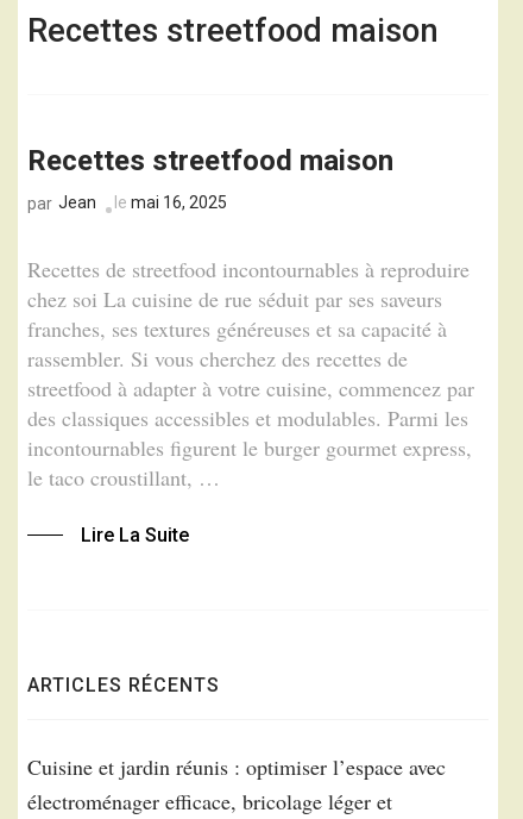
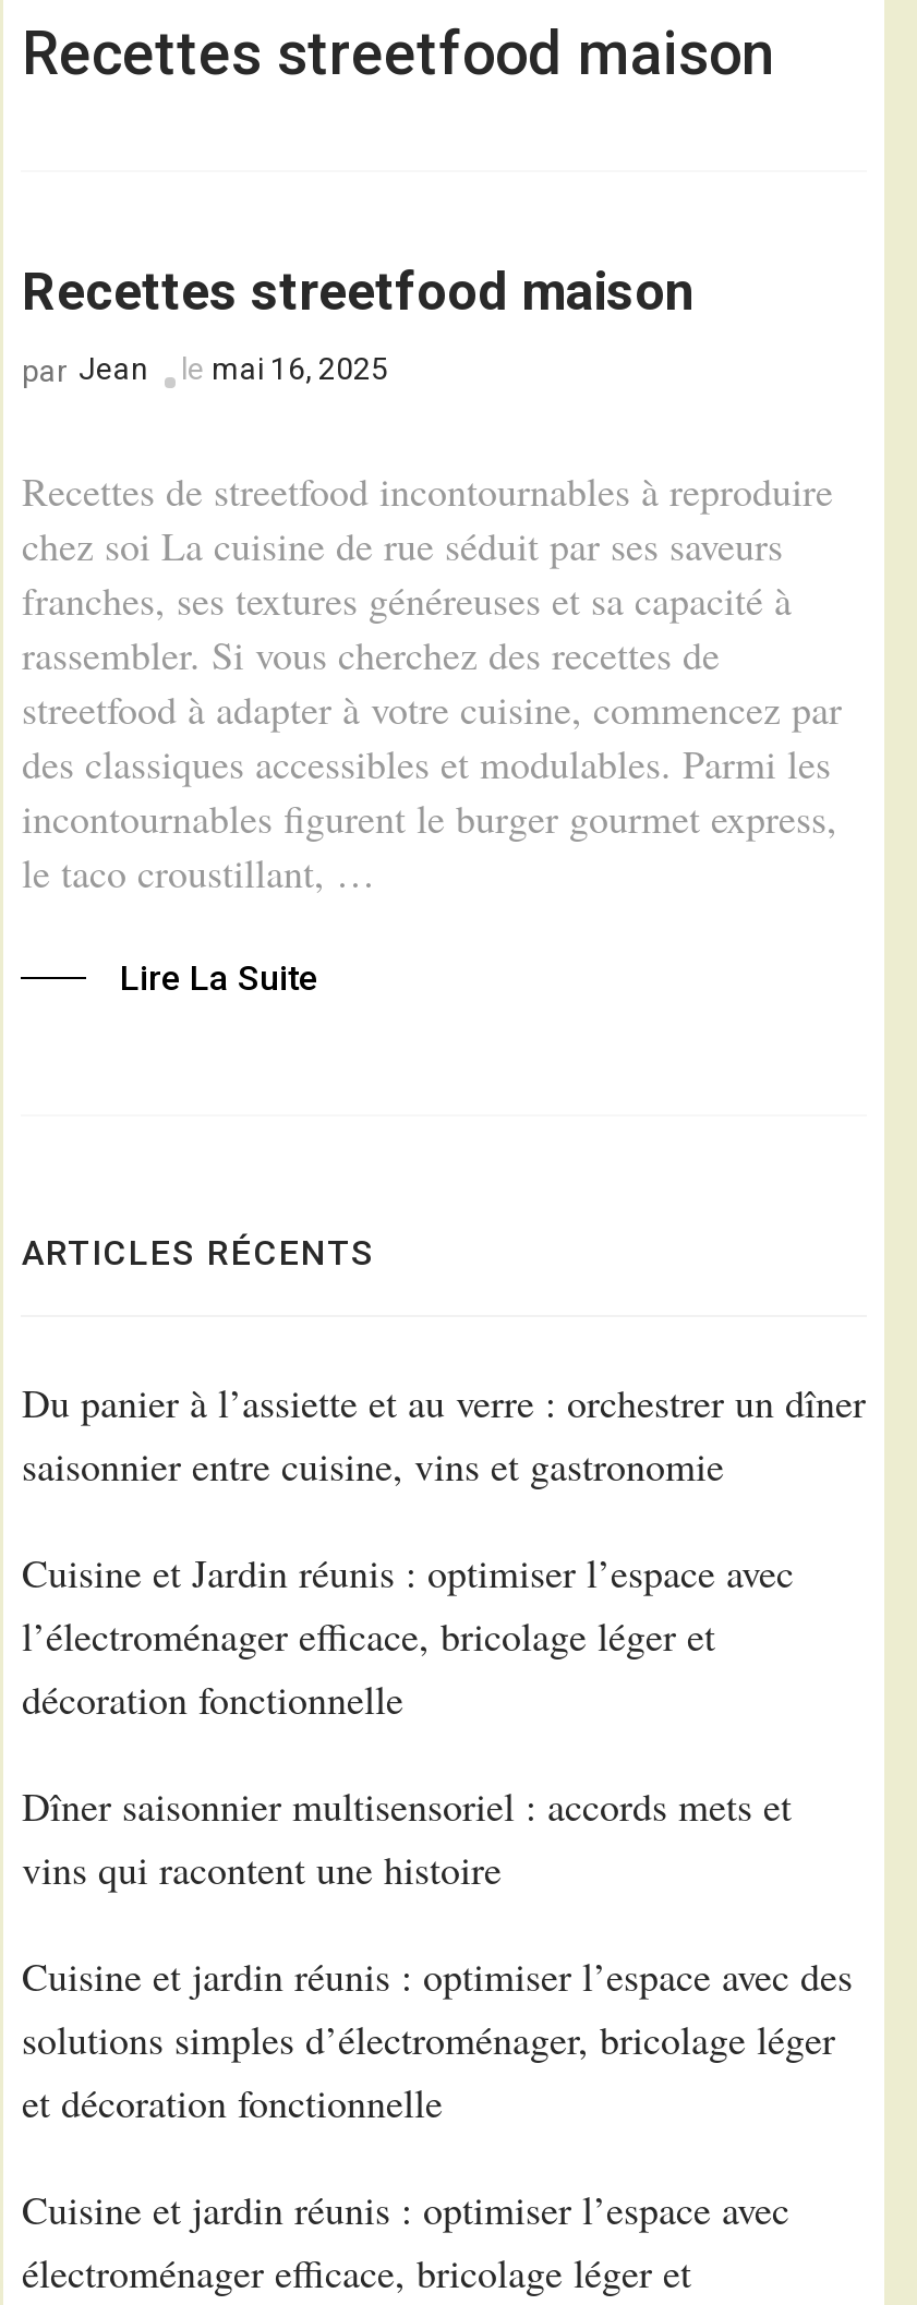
+ Du panier à l’assiette et au verre : orchestrer un dîner
+ saisonnier entre cuisine, vins et gastronomie
+ Cuisine et Jardin réunis : optimiser l’espace avec
+ l’électroménager efficace, bricolage léger et
+ décoration fonctionnelle
+ Dîner saisonnier multisensoriel : accords mets et
+ vins qui racontent une histoire
+ Cuisine et jardin réunis : optimiser l’espace avec des
+ solutions simples d’électroménager, bricolage léger
+ et décoration fonctionnelle
